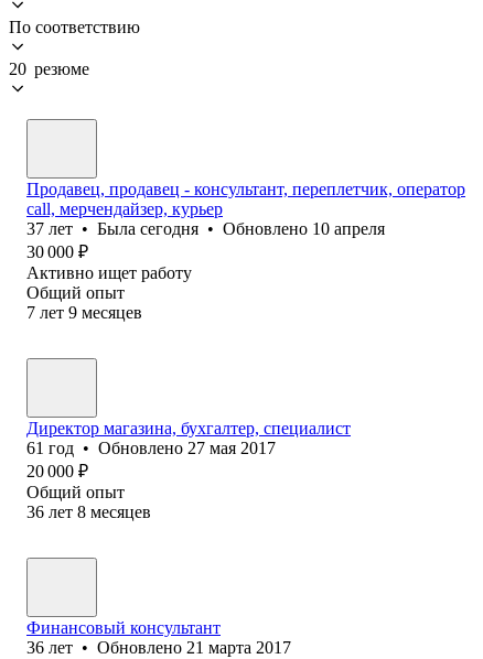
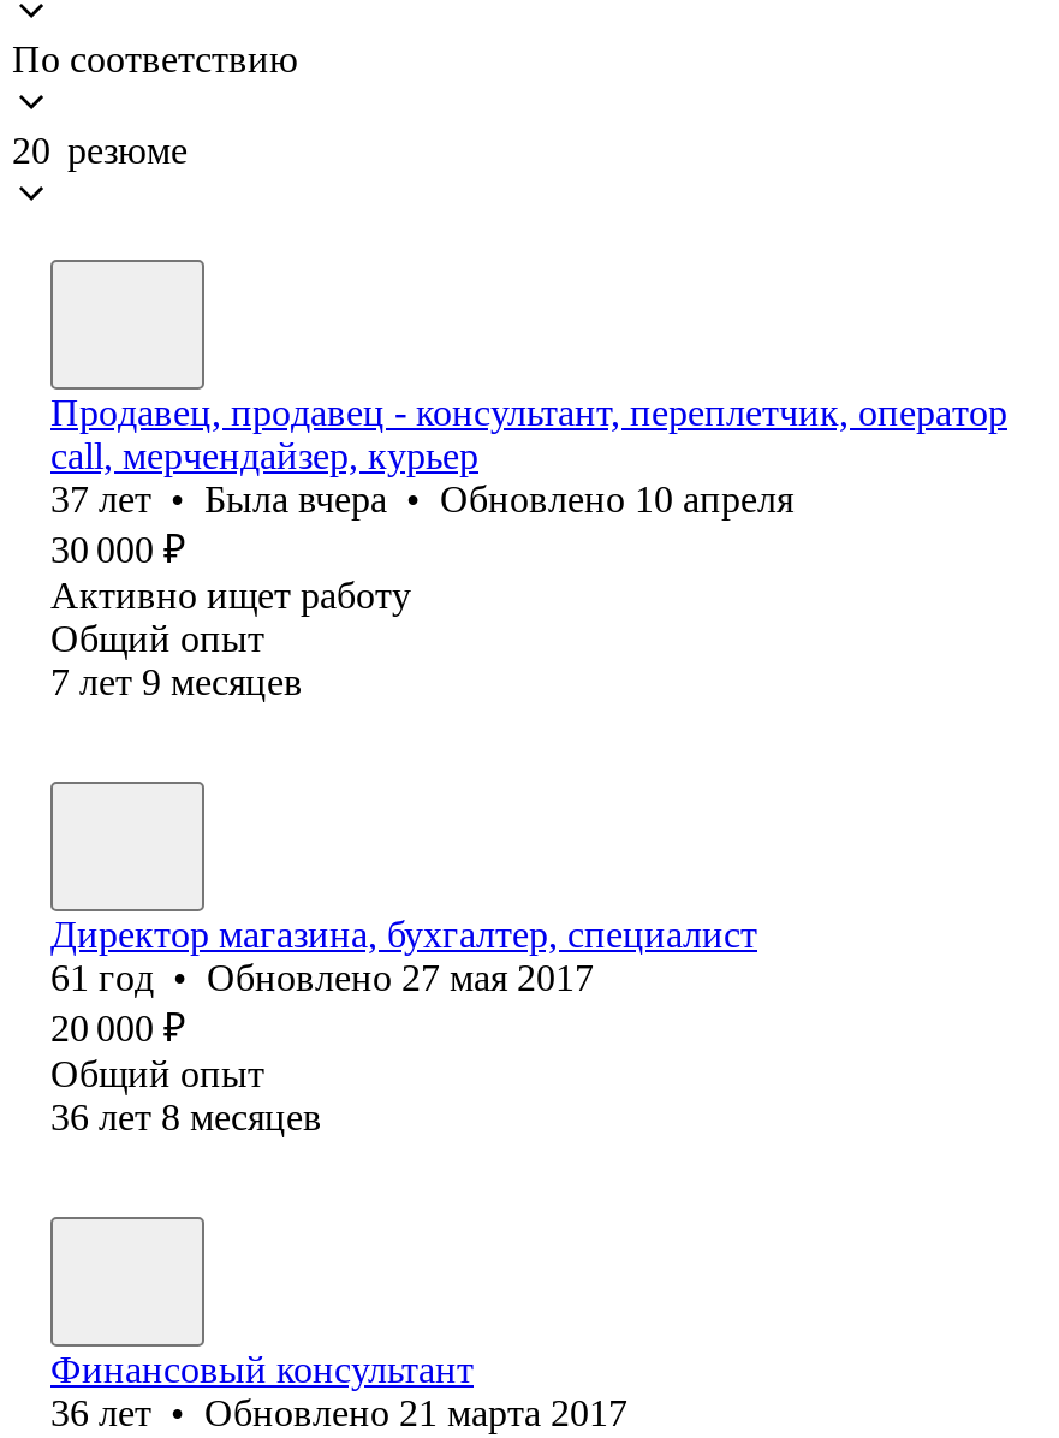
- 37 лет • Была сегодня • Обновлено 10 апреля
+ 37 лет • Была вчера • Обновлено 10 апреля
